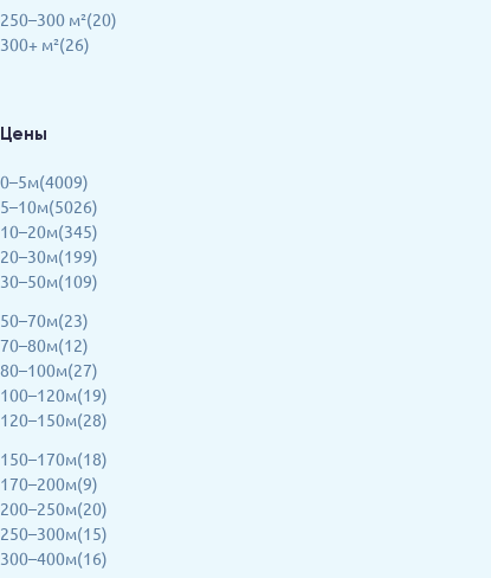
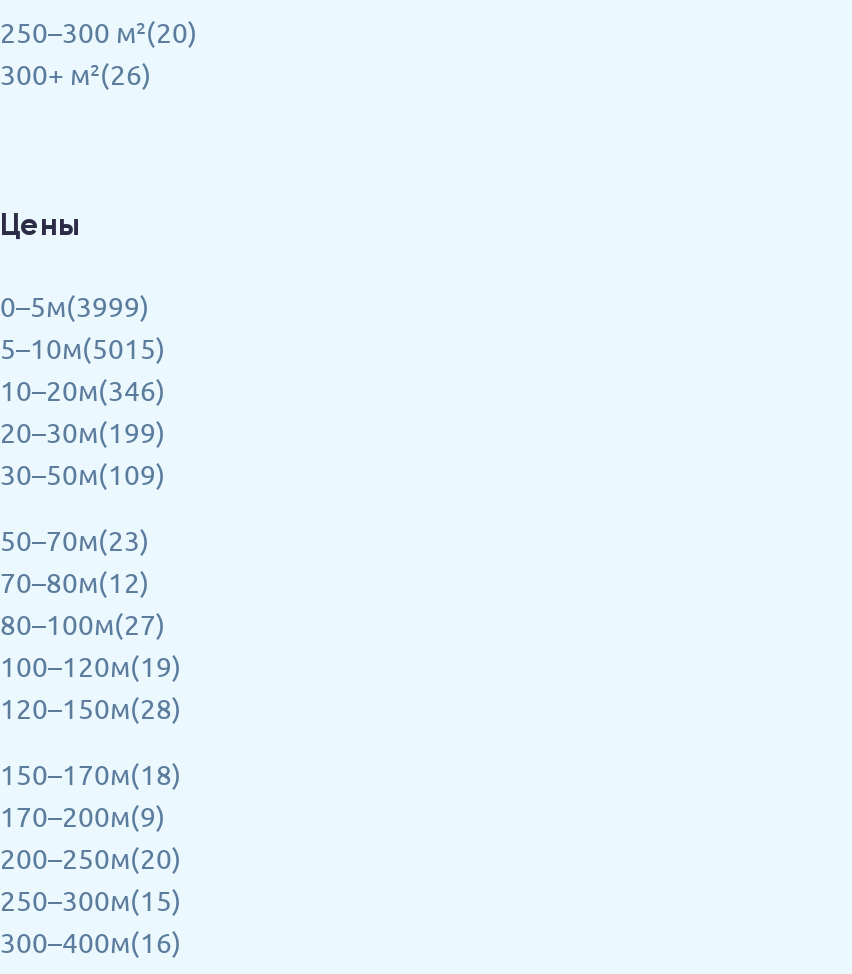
- 0–5м(4009)
- 5–10м(5026)
- 10–20м(345)
+ 0–5м(3999)
+ 5–10м(5015)
+ 10–20м(346)
